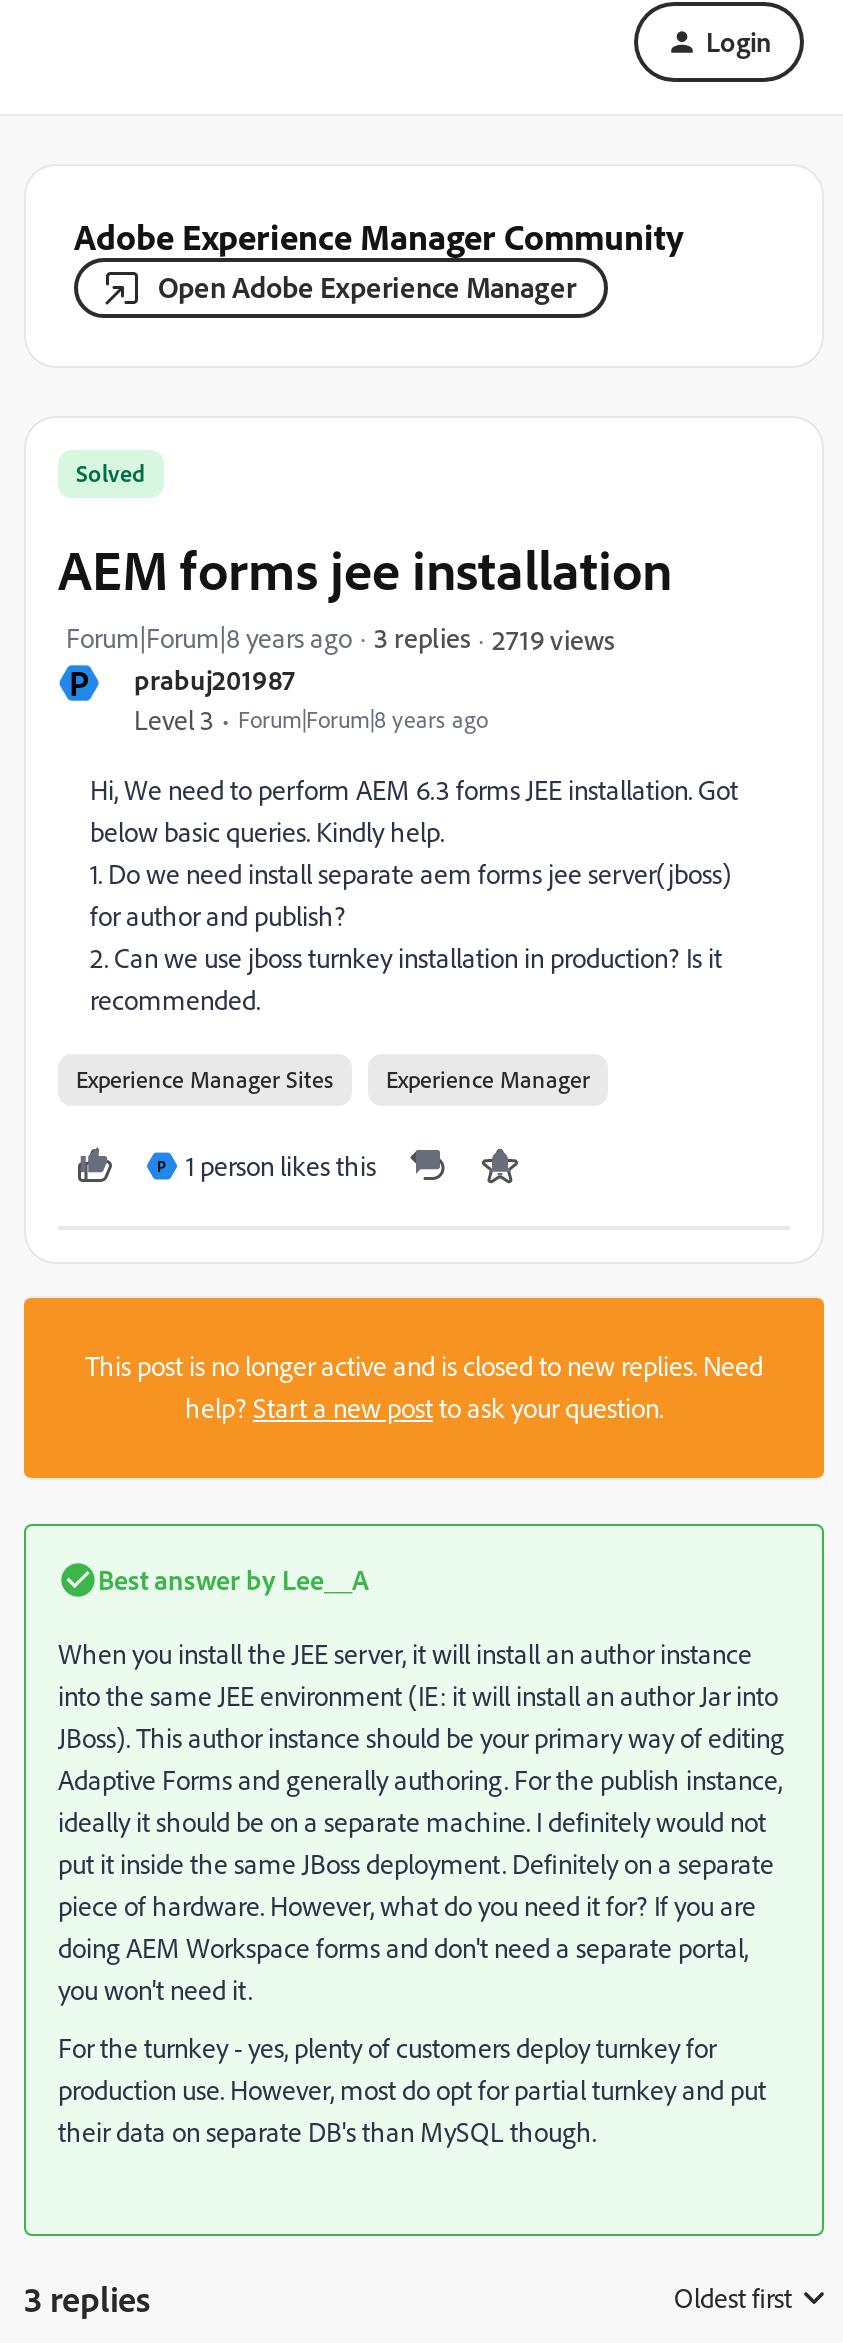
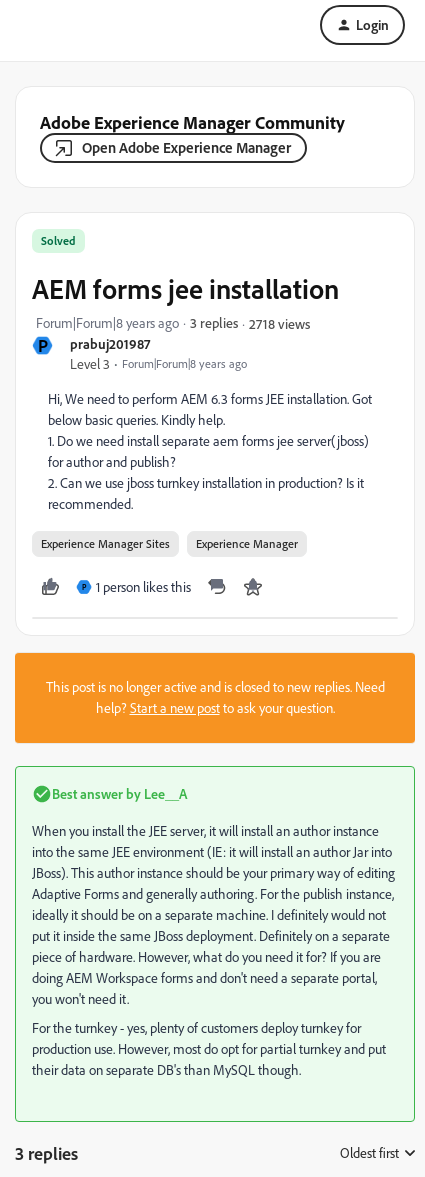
- 2719 views
+ 2718 views
